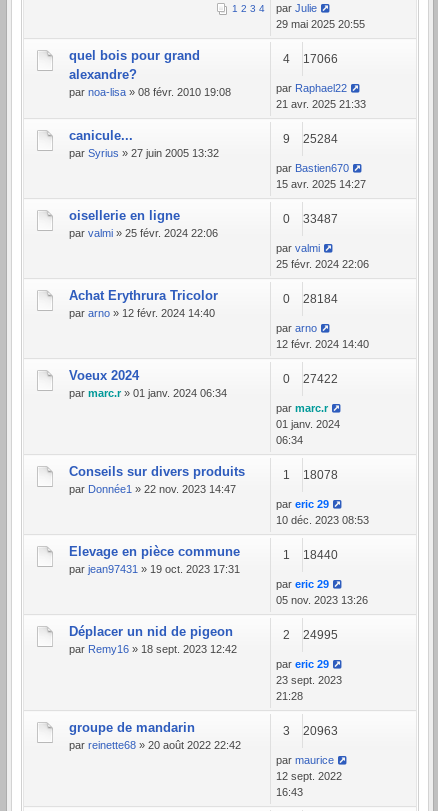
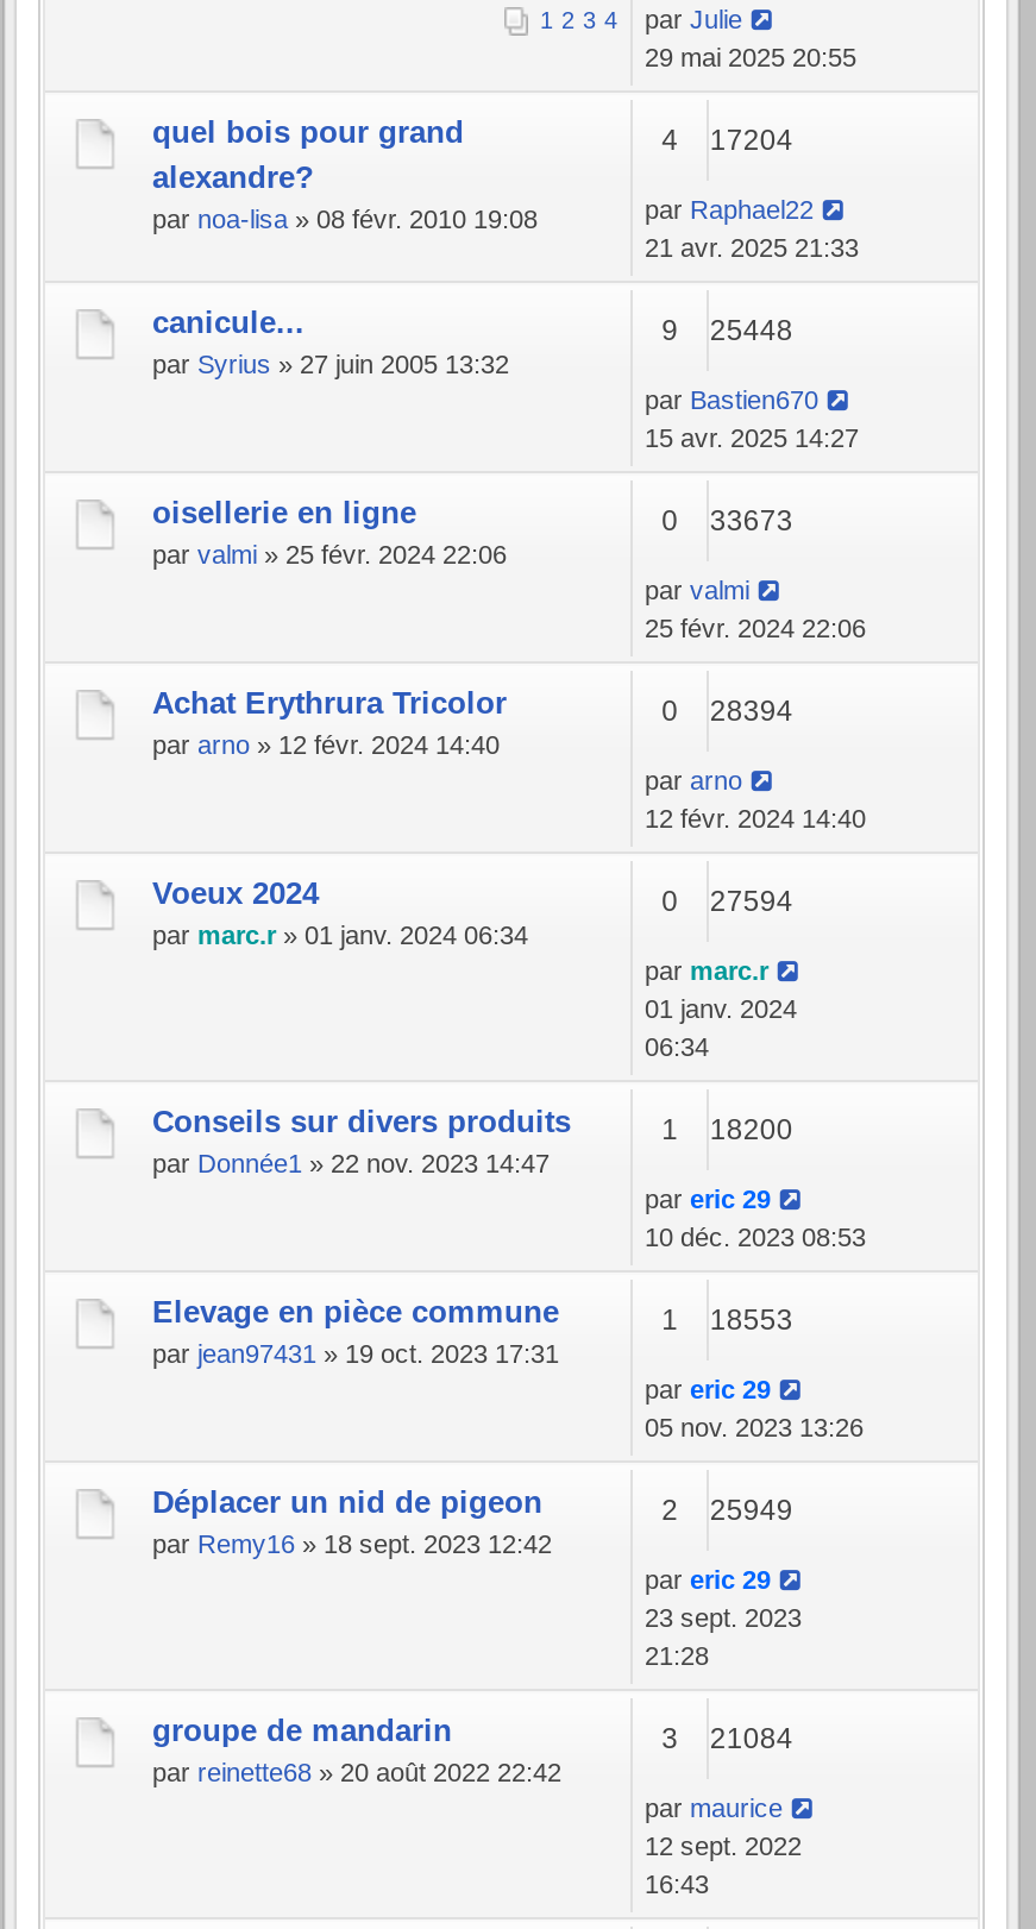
- 4 17066
+ 4 17204

- 9 25284
+ 9 25448

- 0 33487
+ 0 33673

- 0 28184
+ 0 28394

- 0 27422
+ 0 27594

- 1 18078
+ 1 18200

- 1 18440
+ 1 18553

- 2 24995
+ 2 25949

- 3 20963
+ 3 21084
